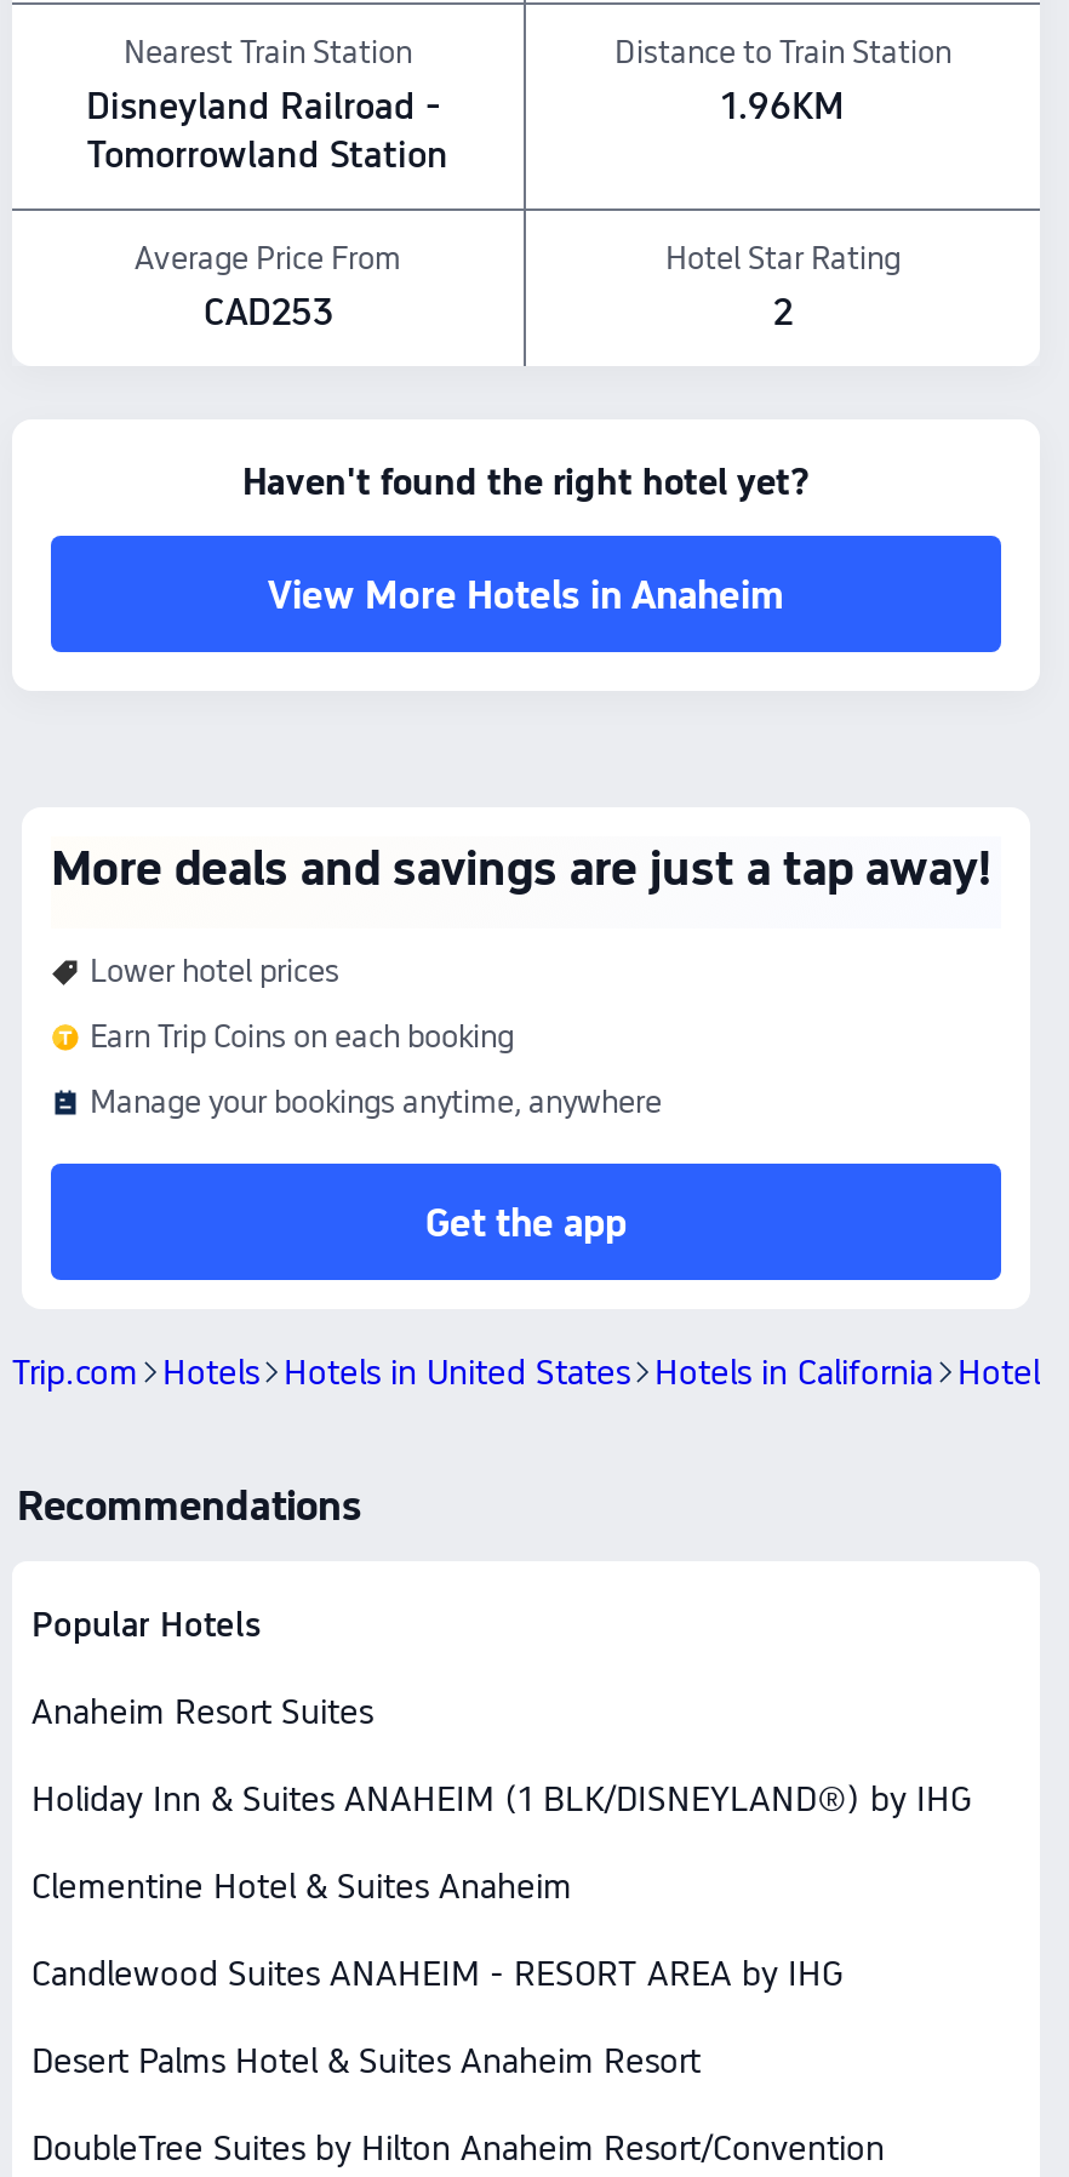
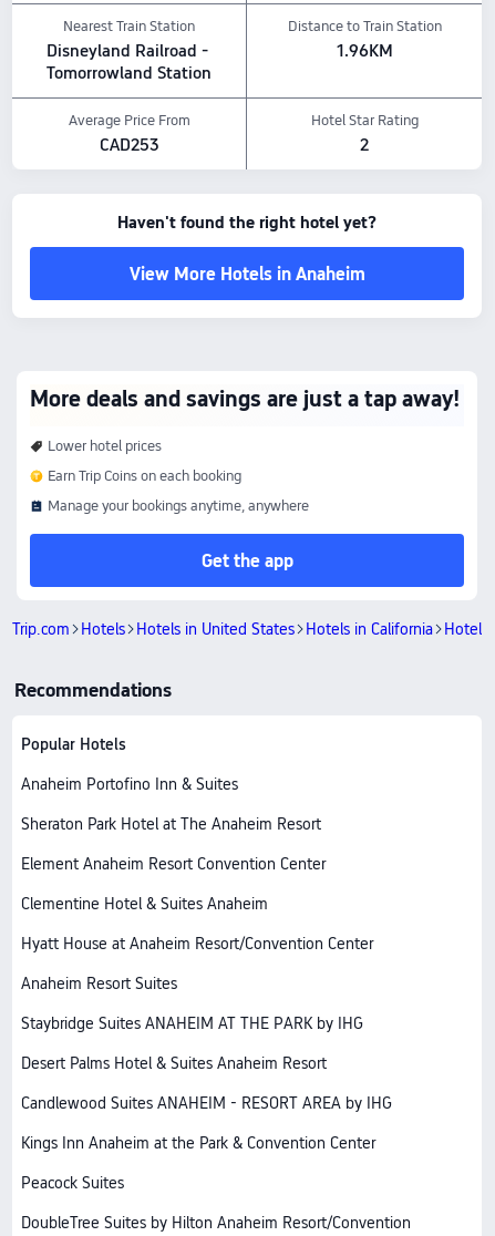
moved down: Anaheim Resort Suites

- Holiday Inn & Suites ANAHEIM (1 BLK/DISNEYLAND®) by IHG
+ Anaheim Portofino Inn & Suites
+ Sheraton Park Hotel at The Anaheim Resort
+ Element Anaheim Resort Convention Center

+ Hyatt House at Anaheim Resort/Convention Center
+ Staybridge Suites ANAHEIM AT THE PARK by IHG

moved down: Candlewood Suites ANAHEIM - RESORT AREA by IHG

+ Kings Inn Anaheim at the Park & Convention Center
+ Peacock Suites
